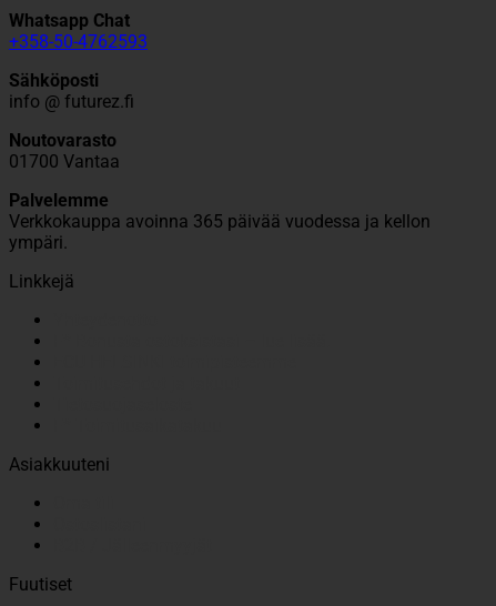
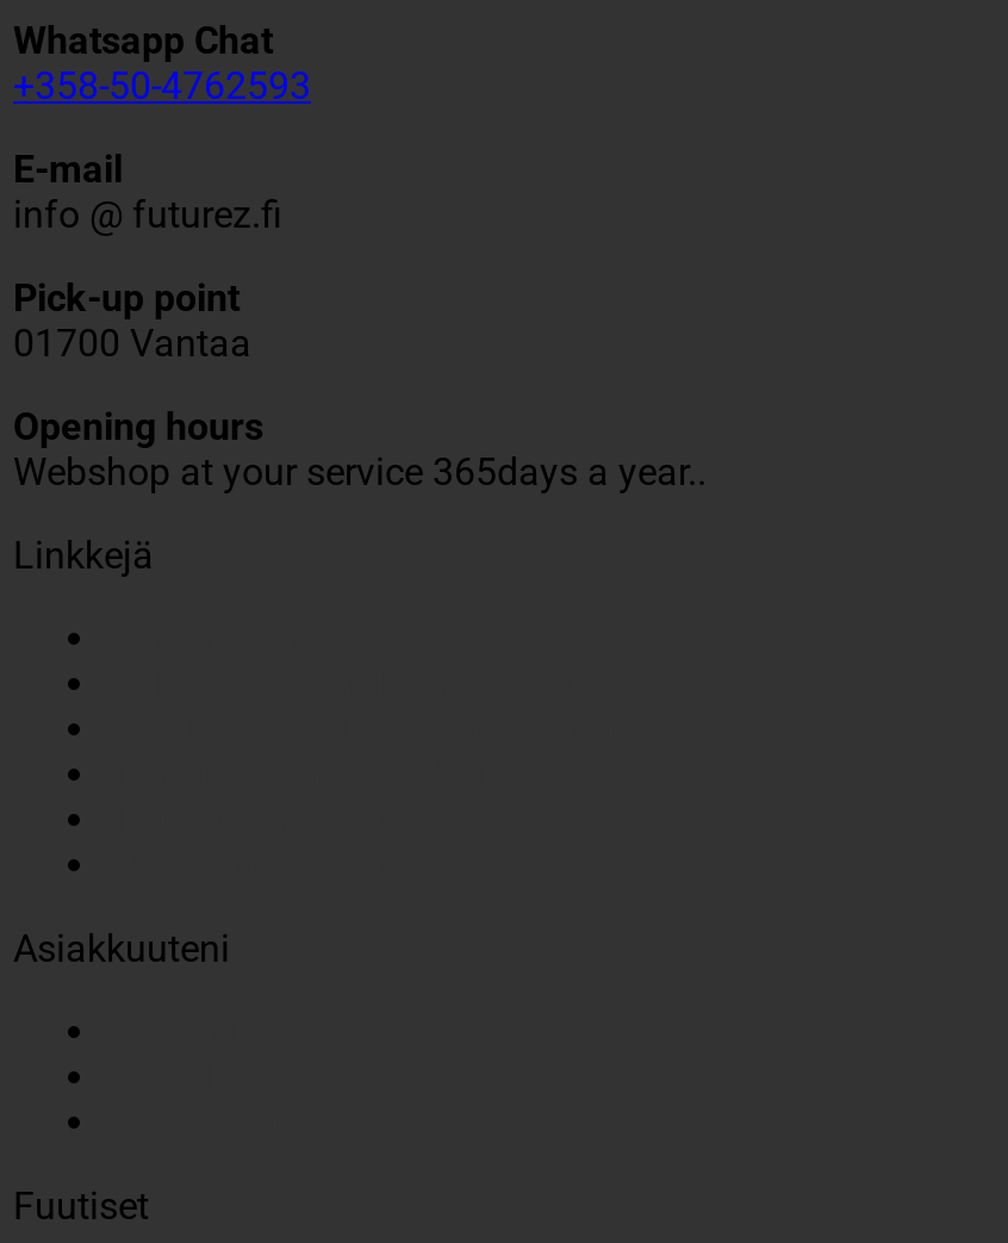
- Sähköposti
+ E-mail

- Noutovarasto
+ Pick-up point

- Palvelemme
- Verkkokauppa avoinna 365 päivää vuodessa ja kellon
- ympäri.
+ Opening hours
+ Webshop at your service 365days a year..
